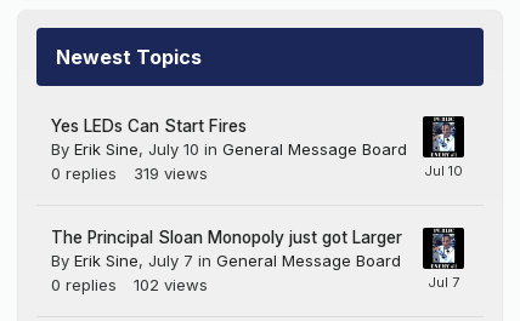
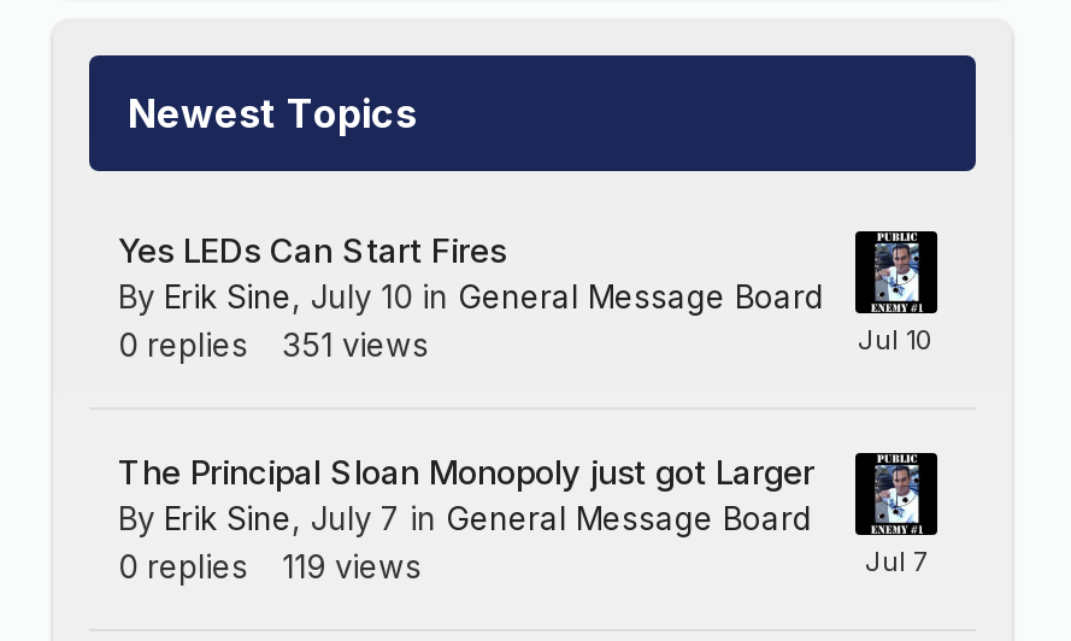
- 0 replies 319 views
+ 0 replies 351 views

- 0 replies 102 views
+ 0 replies 119 views
